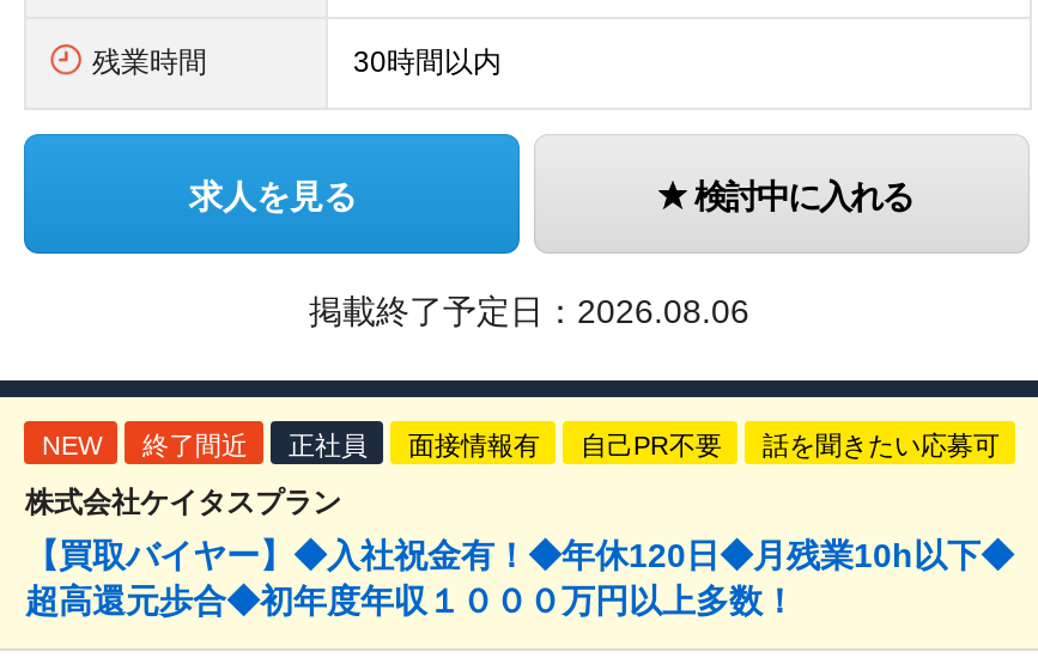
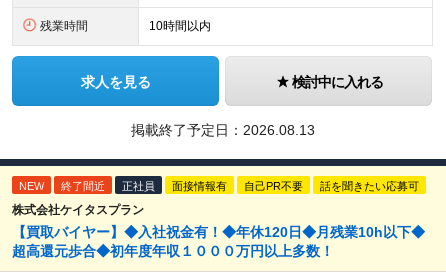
- 30時間以内
+ 10時間以内

- 掲載終了予定日：2026.08.06
+ 掲載終了予定日：2026.08.13
